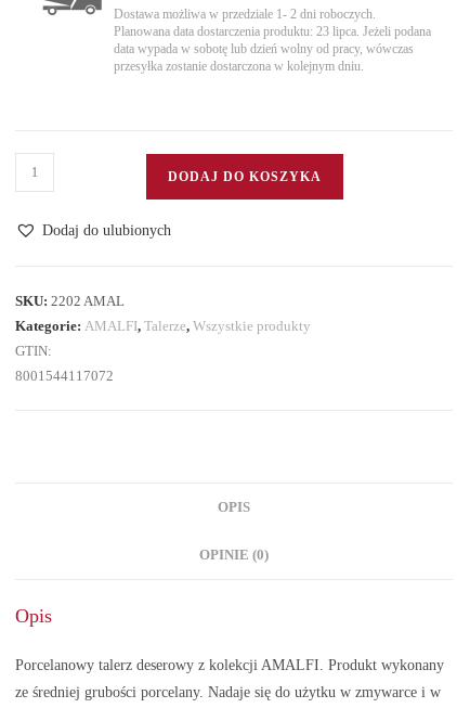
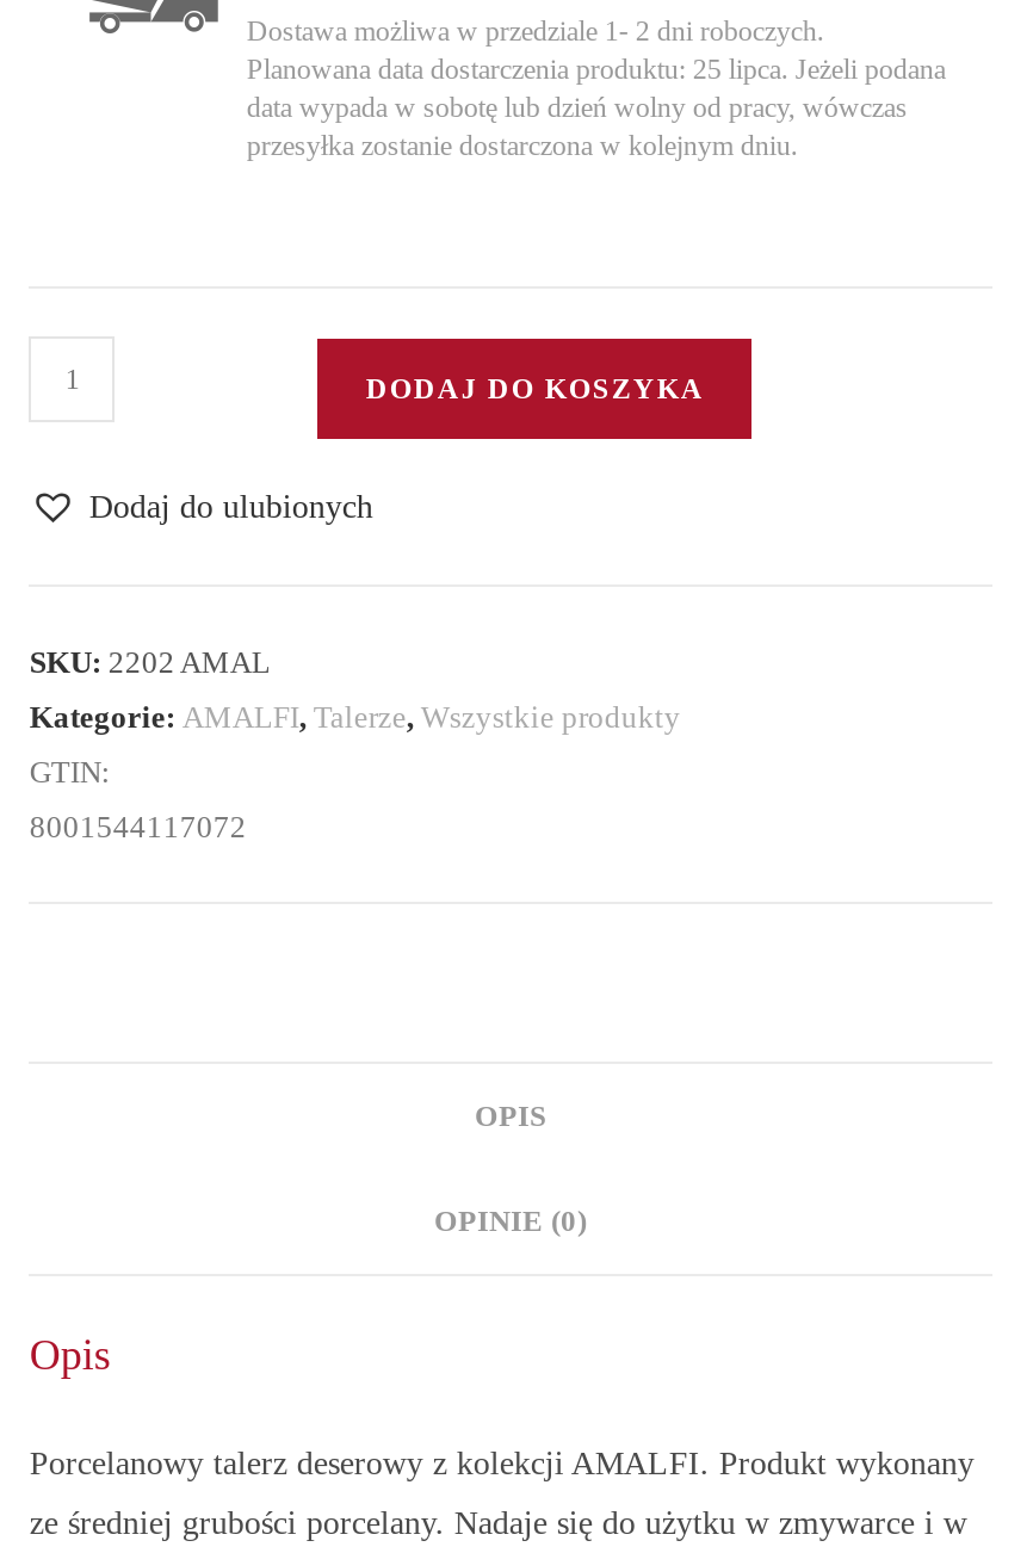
- Planowana data dostarczenia produktu: 23 lipca. Jeżeli podana
+ Planowana data dostarczenia produktu: 25 lipca. Jeżeli podana
